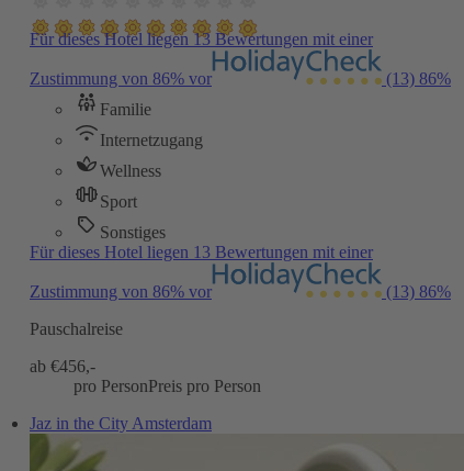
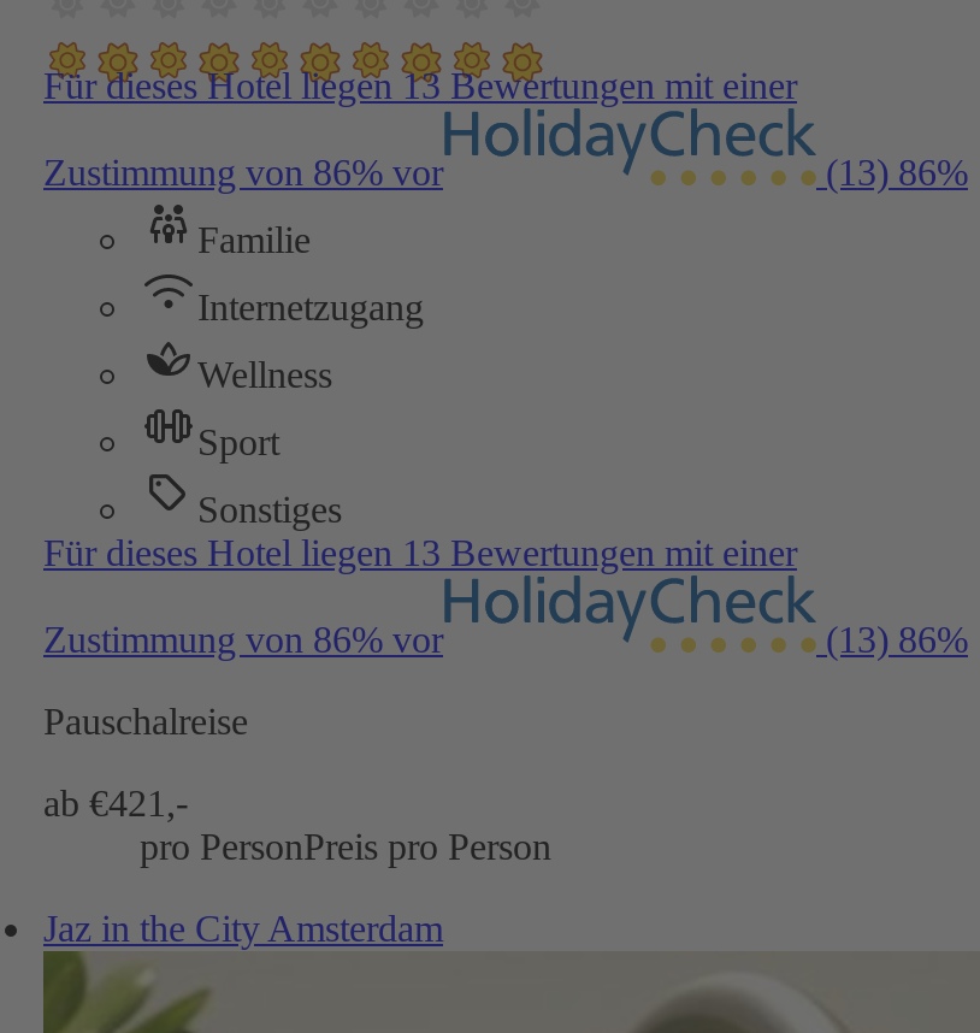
- ab €456,-
+ ab €421,-
